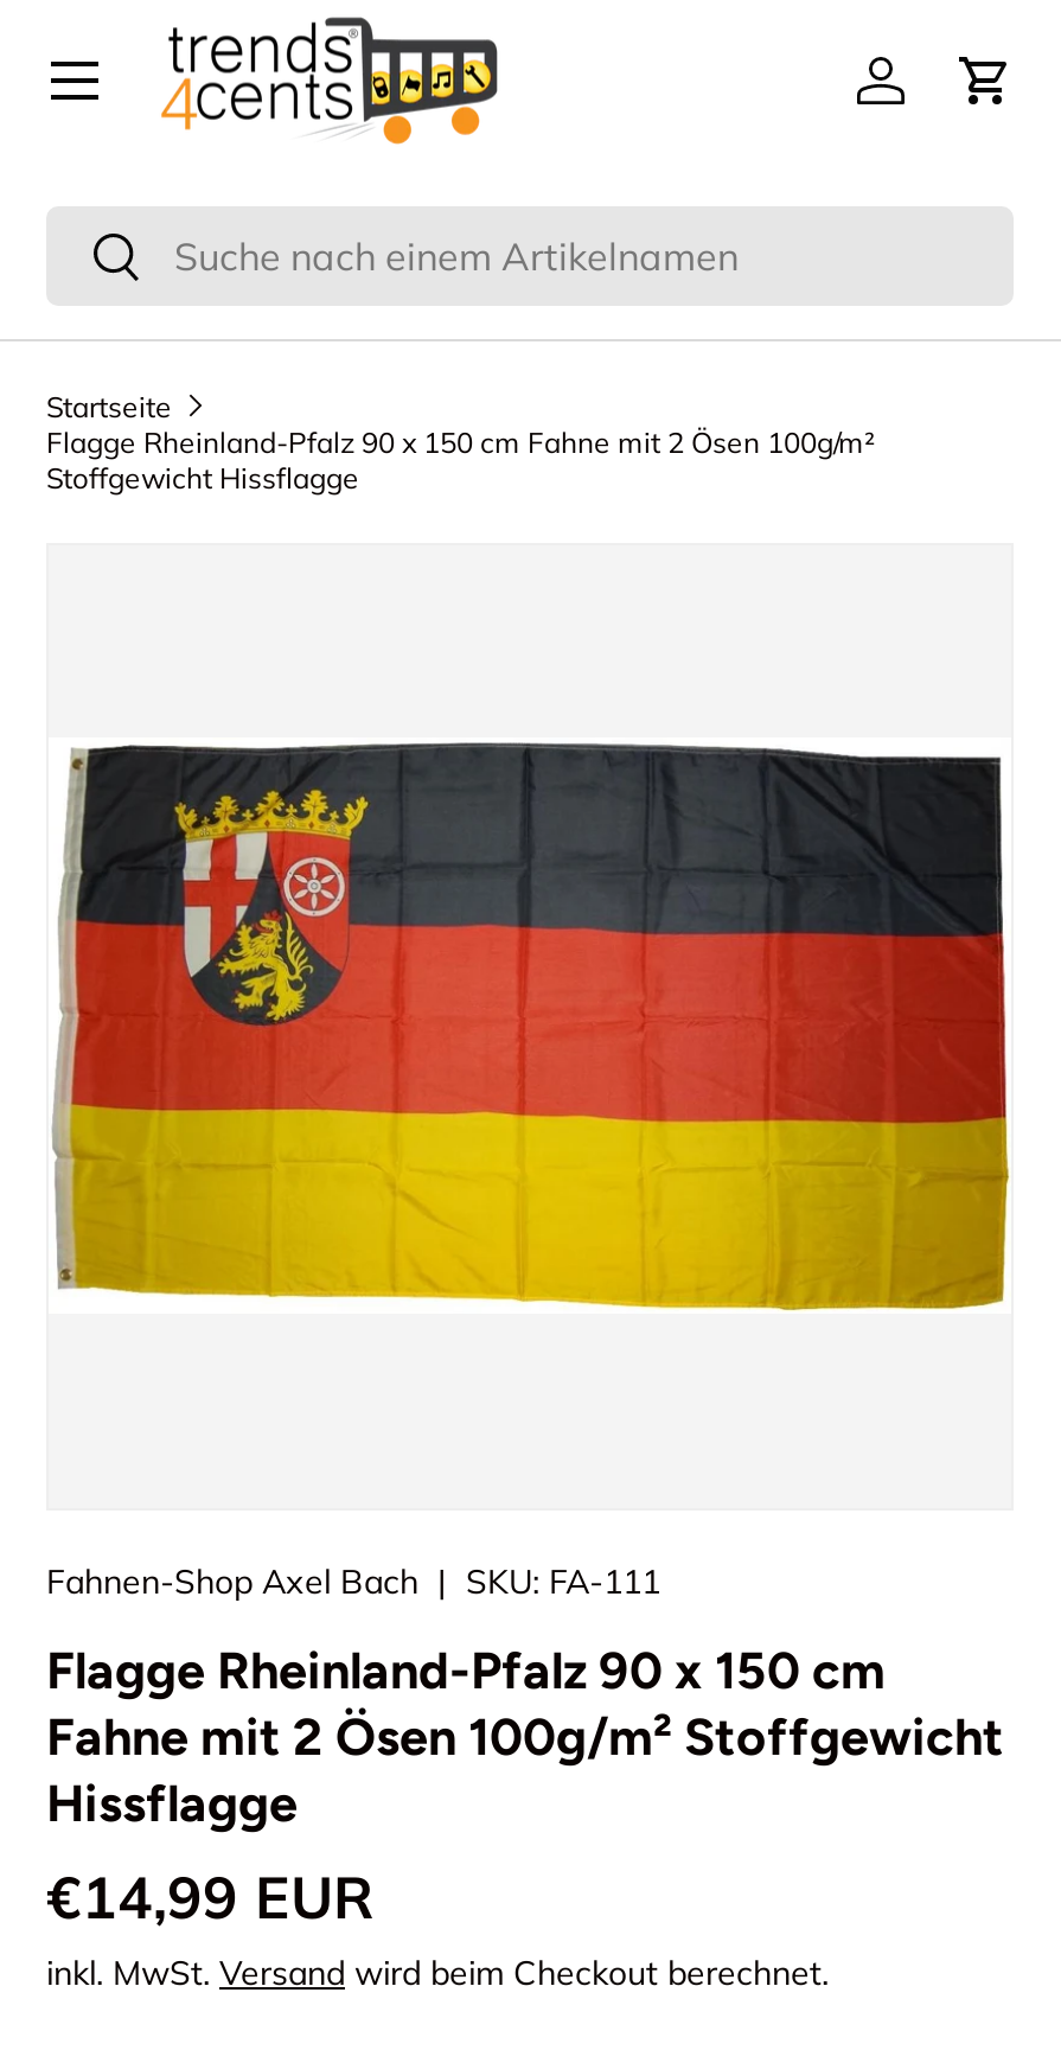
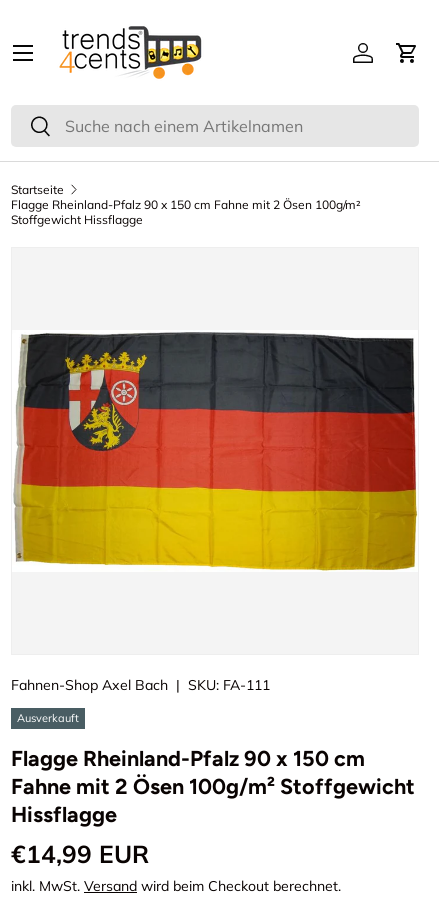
+ Ausverkauft
